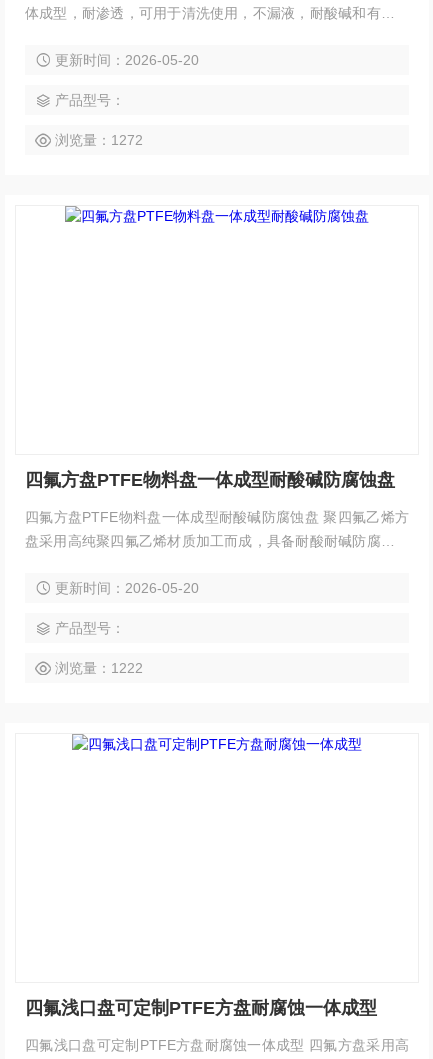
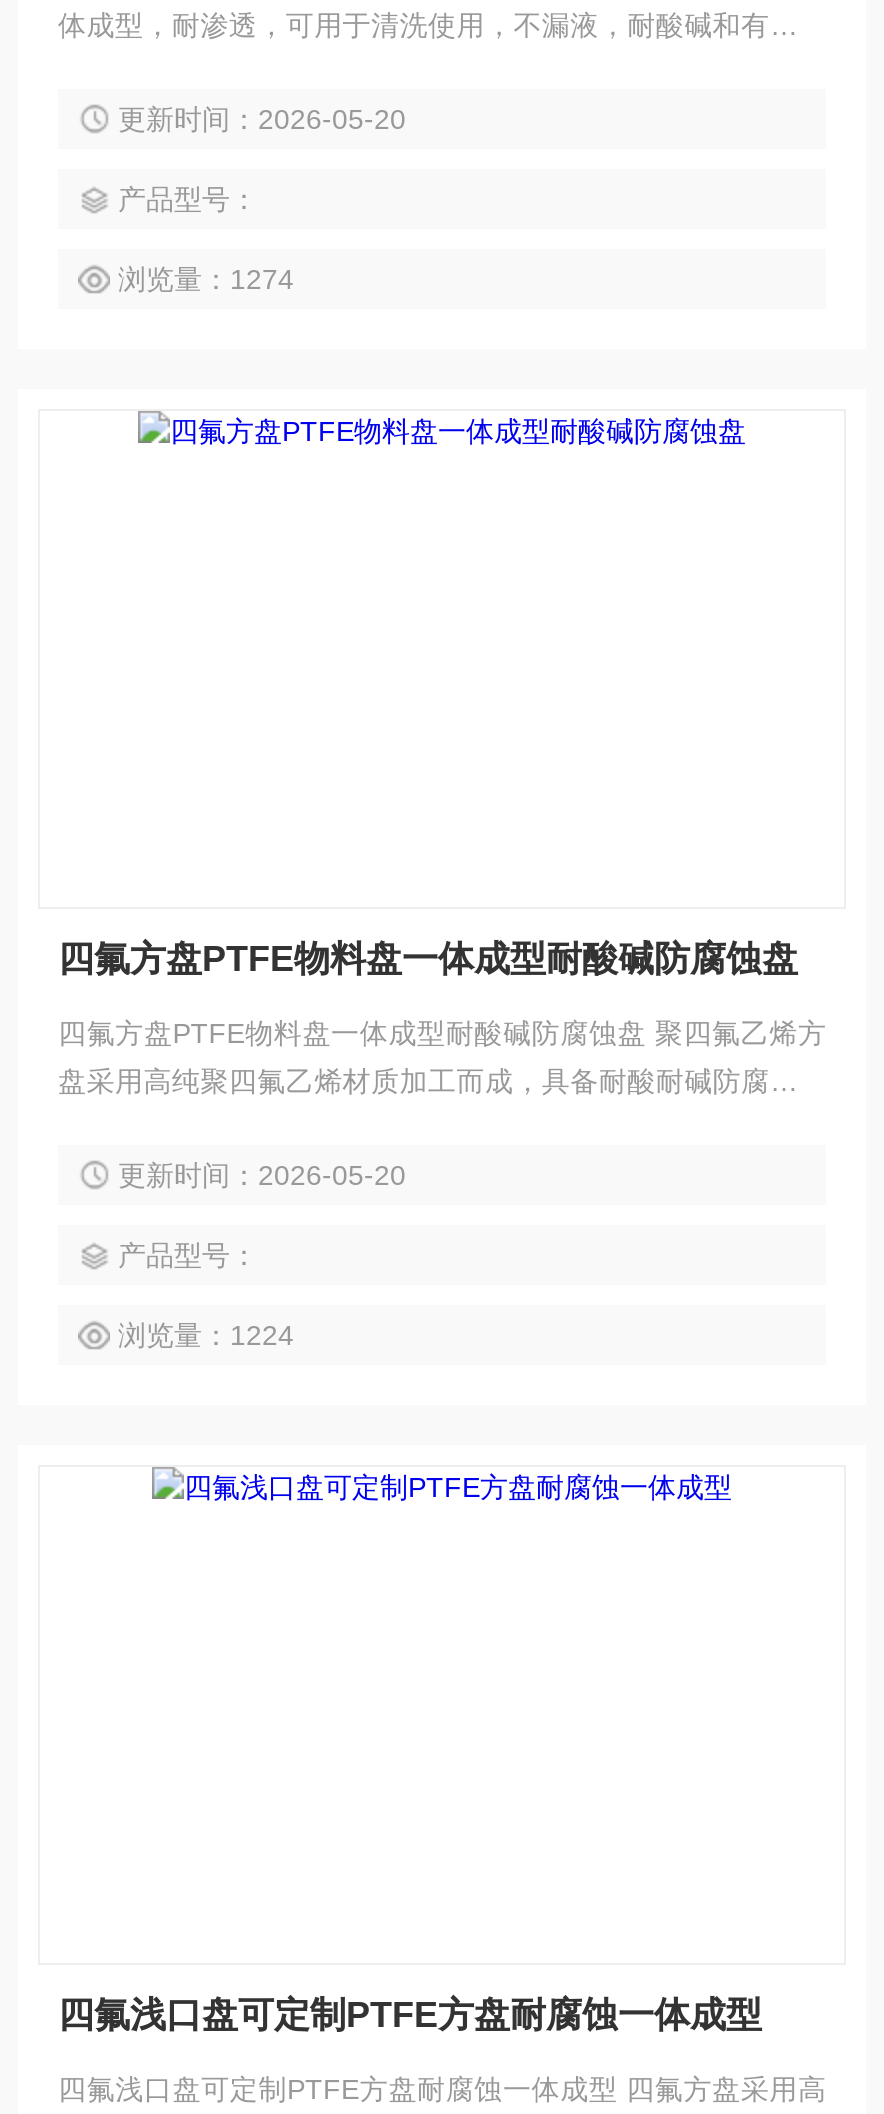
- 浏览量：1272
+ 浏览量：1274

- 浏览量：1222
+ 浏览量：1224
